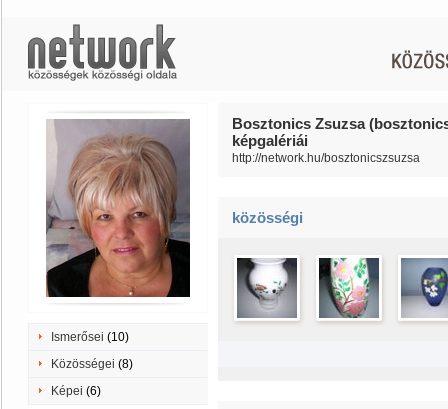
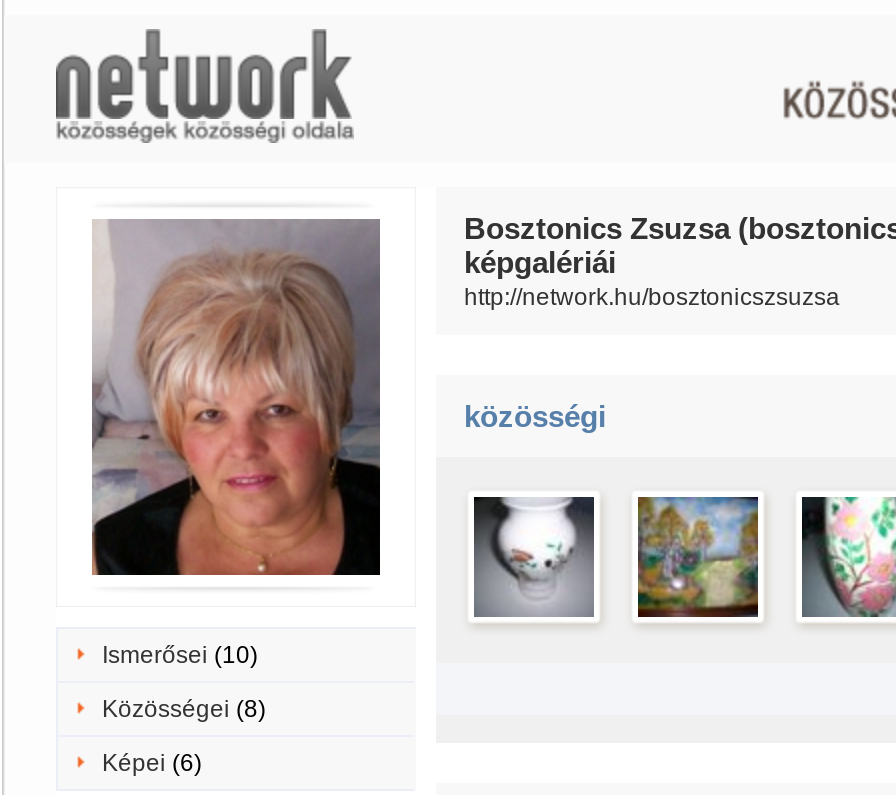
- [image]
+ [image]

- [image]
+ [image]
